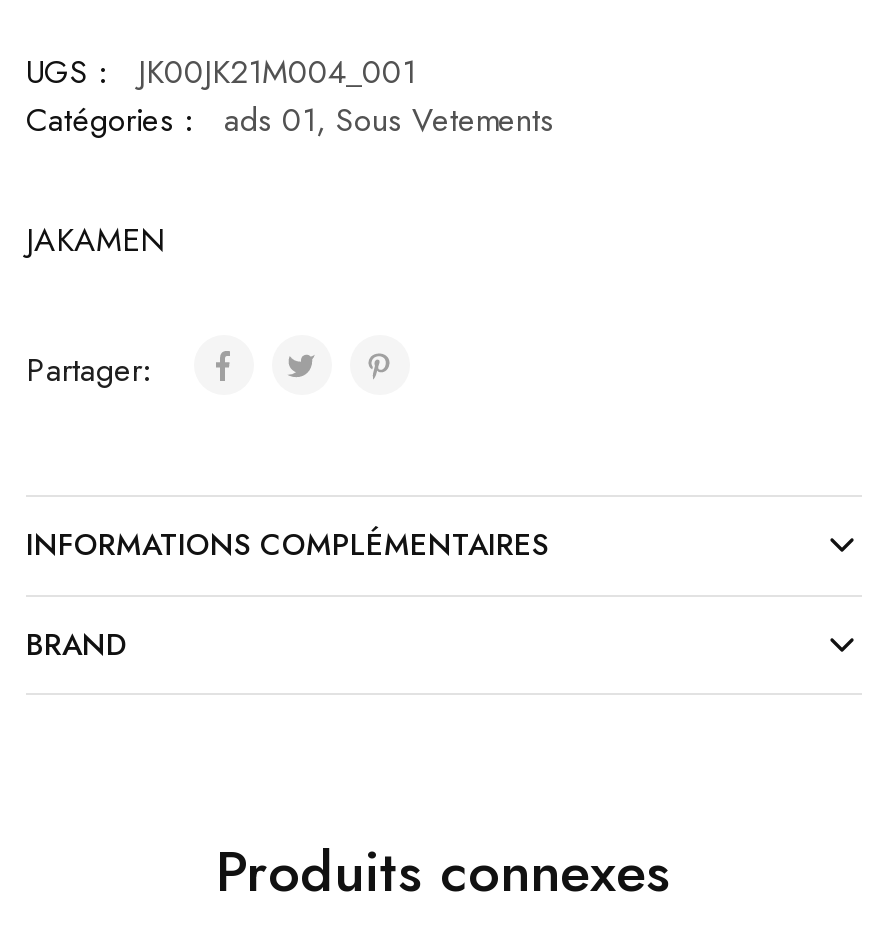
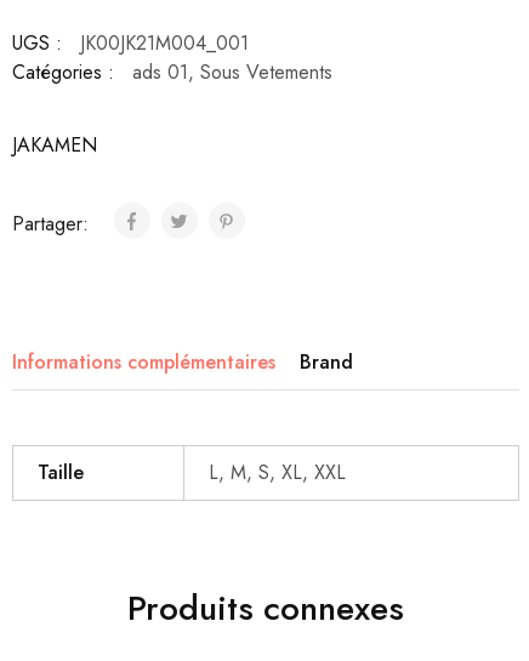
- INFORMATIONS COMPLÉMENTAIRES
+ Informations complémentaires
+ Brand

- BRAND
+ Taille
+ L, M, S, XL, XXL
